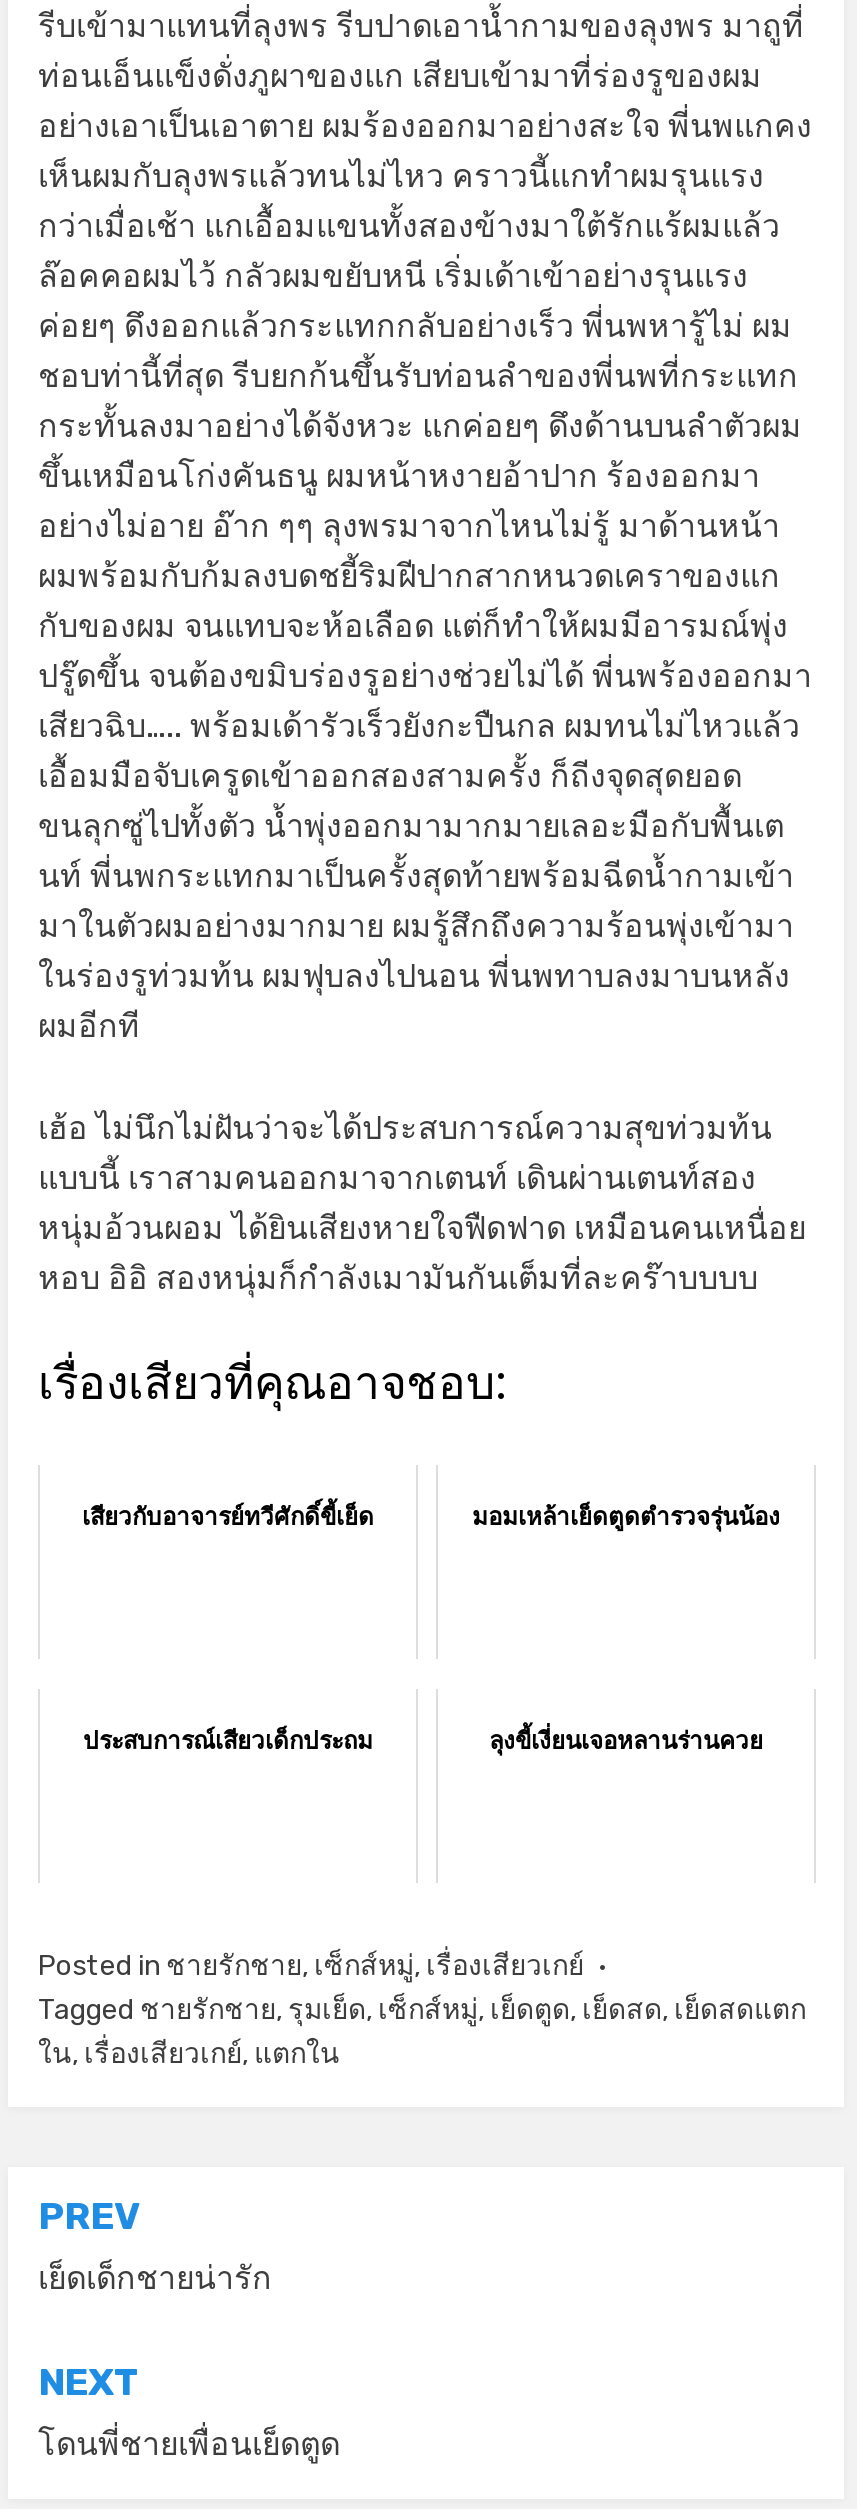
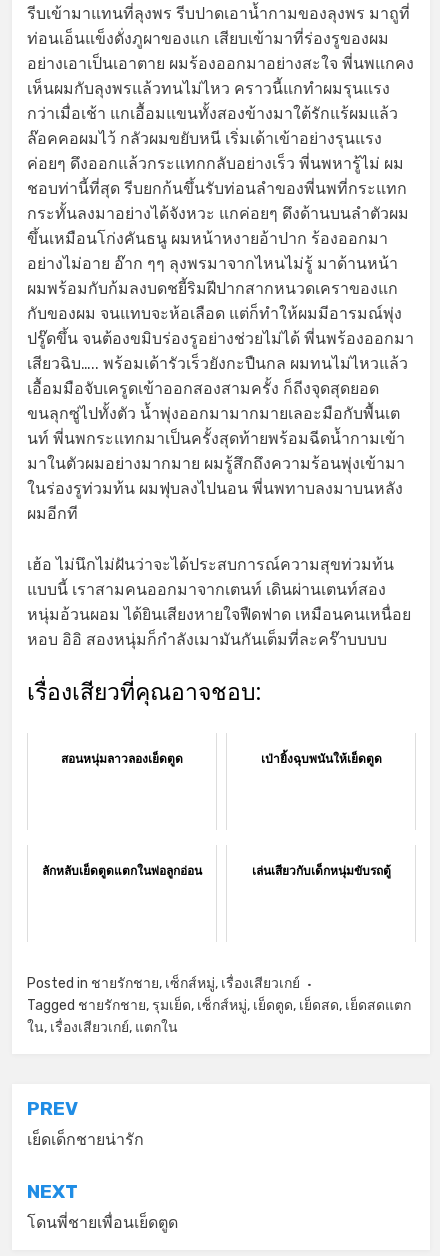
- เสียวกับอาจารย์ทวีศักดิ์ขี้เย็ด
- มอมเหล้าเย็ดตูดตำรวจรุ่นน้อง
+ สอนหนุ่มลาวลองเย็ดตูด
+ เป่ายิ้งฉุบพนันให้เย็ดตูด

- ประสบการณ์เสียวเด็กประถม
- ลุงขี้เงี่ยนเจอหลานร่านควย
+ ลักหลับเย็ดตูดแตกในพ่อลูกอ่อน
+ เล่นเสียวกับเด็กหนุ่มขับรถตู้
